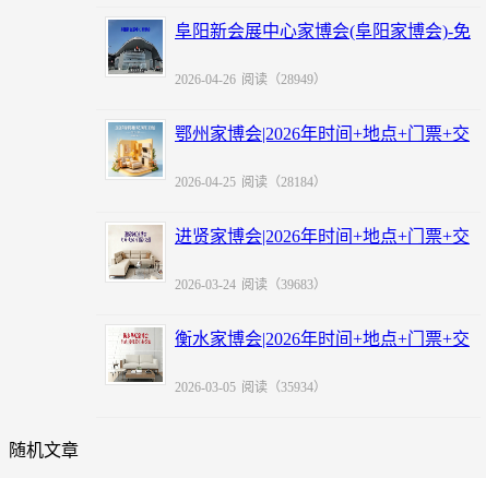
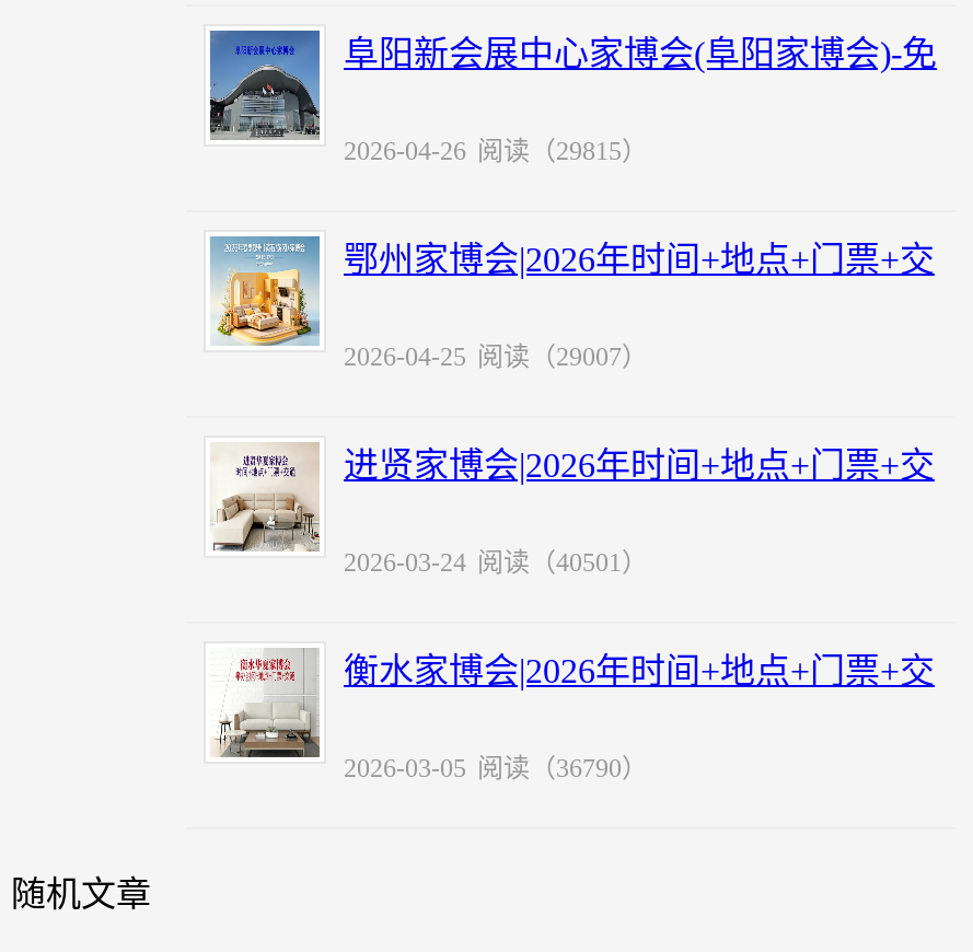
- 2026-04-26 阅读（28949）
+ 2026-04-26 阅读（29815）

- 2026-04-25 阅读（28184）
+ 2026-04-25 阅读（29007）

- 2026-03-24 阅读（39683）
+ 2026-03-24 阅读（40501）

- 2026-03-05 阅读（35934）
+ 2026-03-05 阅读（36790）
